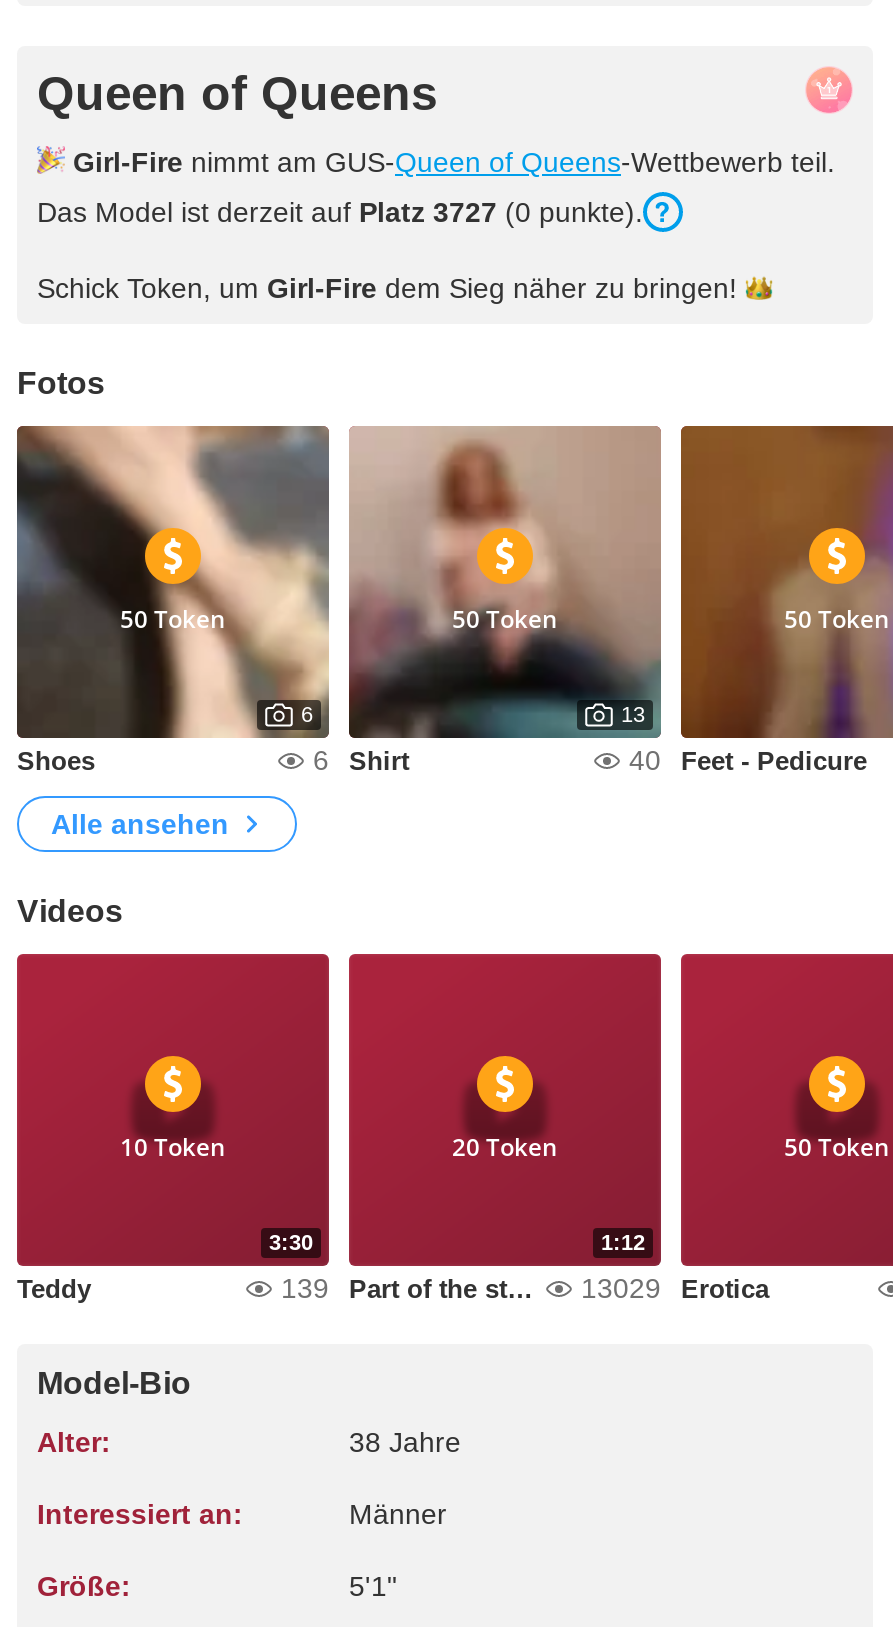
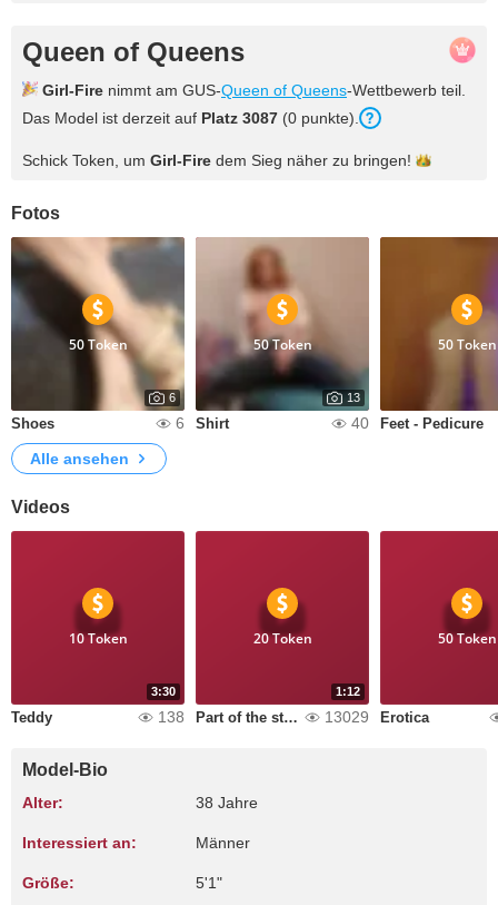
- Das Model ist derzeit auf Platz 3727 (0 punkte).
+ Das Model ist derzeit auf Platz 3087 (0 punkte).

- 139
+ 138
